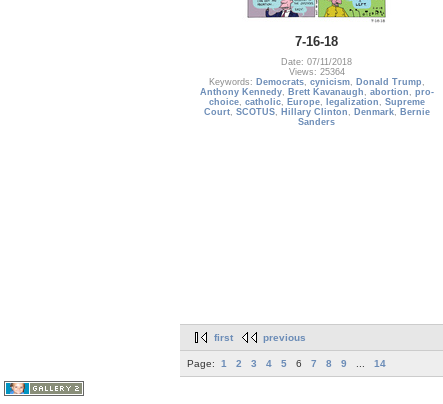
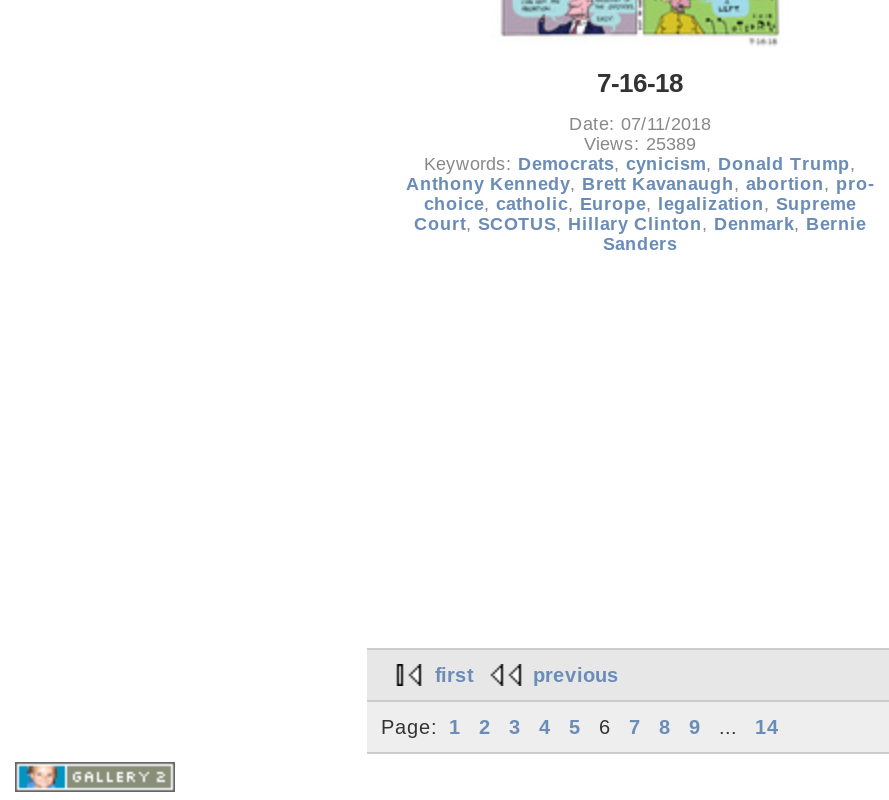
- Views: 25364
+ Views: 25389
